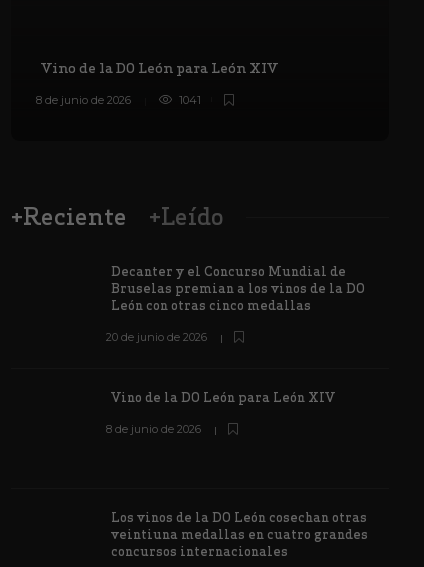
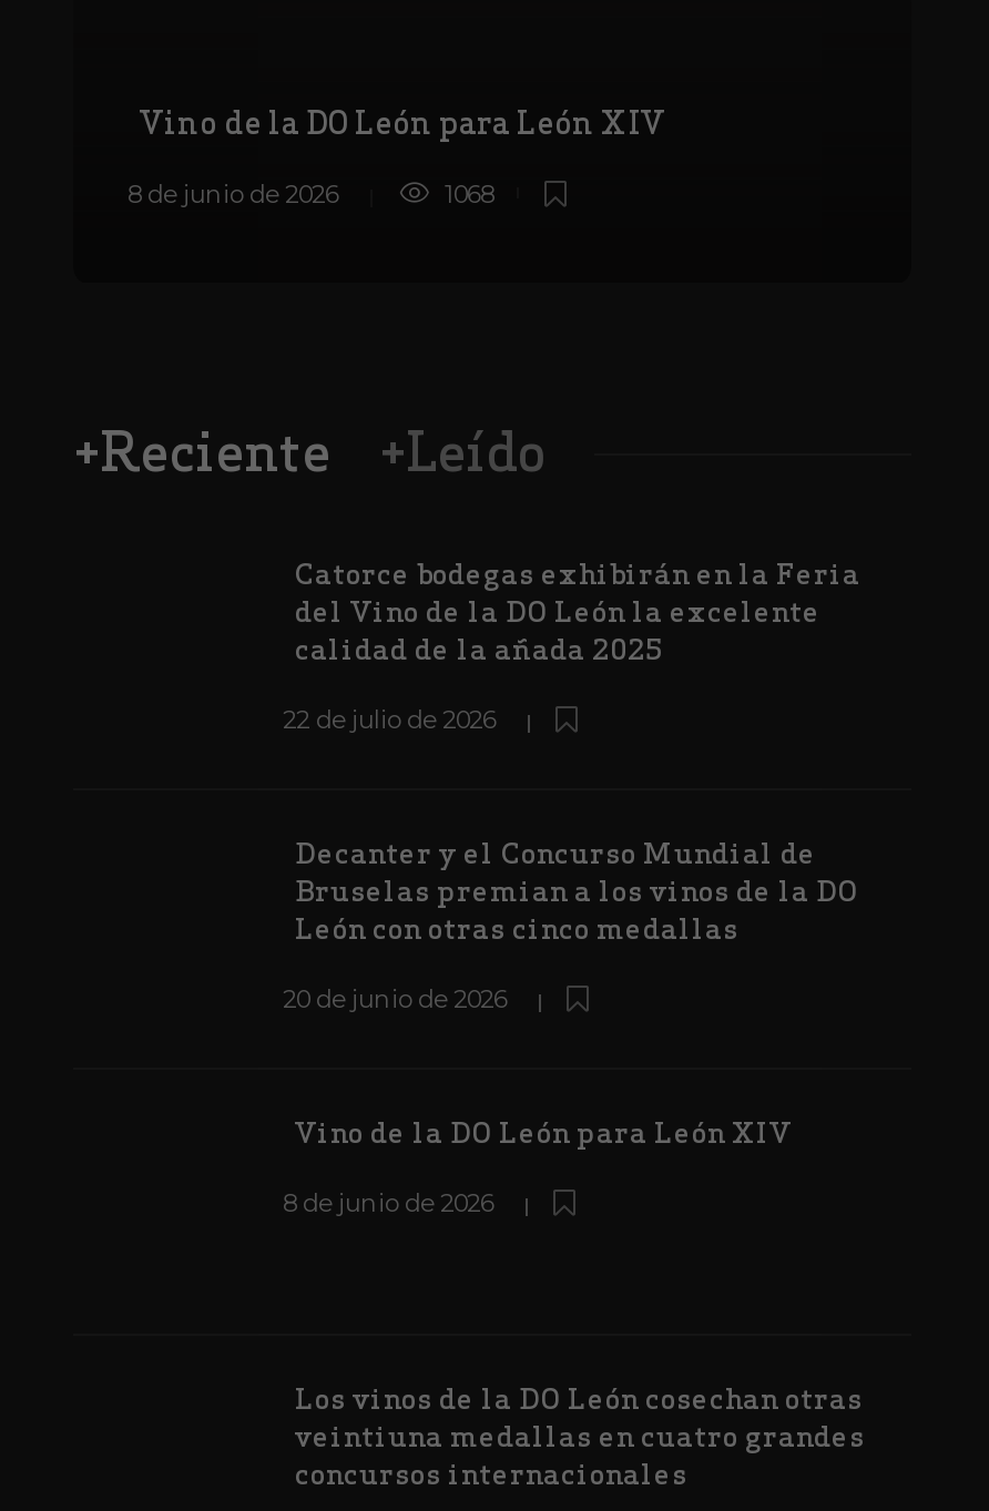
- 1041
+ 1068

+ Catorce bodegas exhibirán en la Feria
+ del Vino de la DO León la excelente
+ calidad de la añada 2025
+ 22 de julio de 2026
